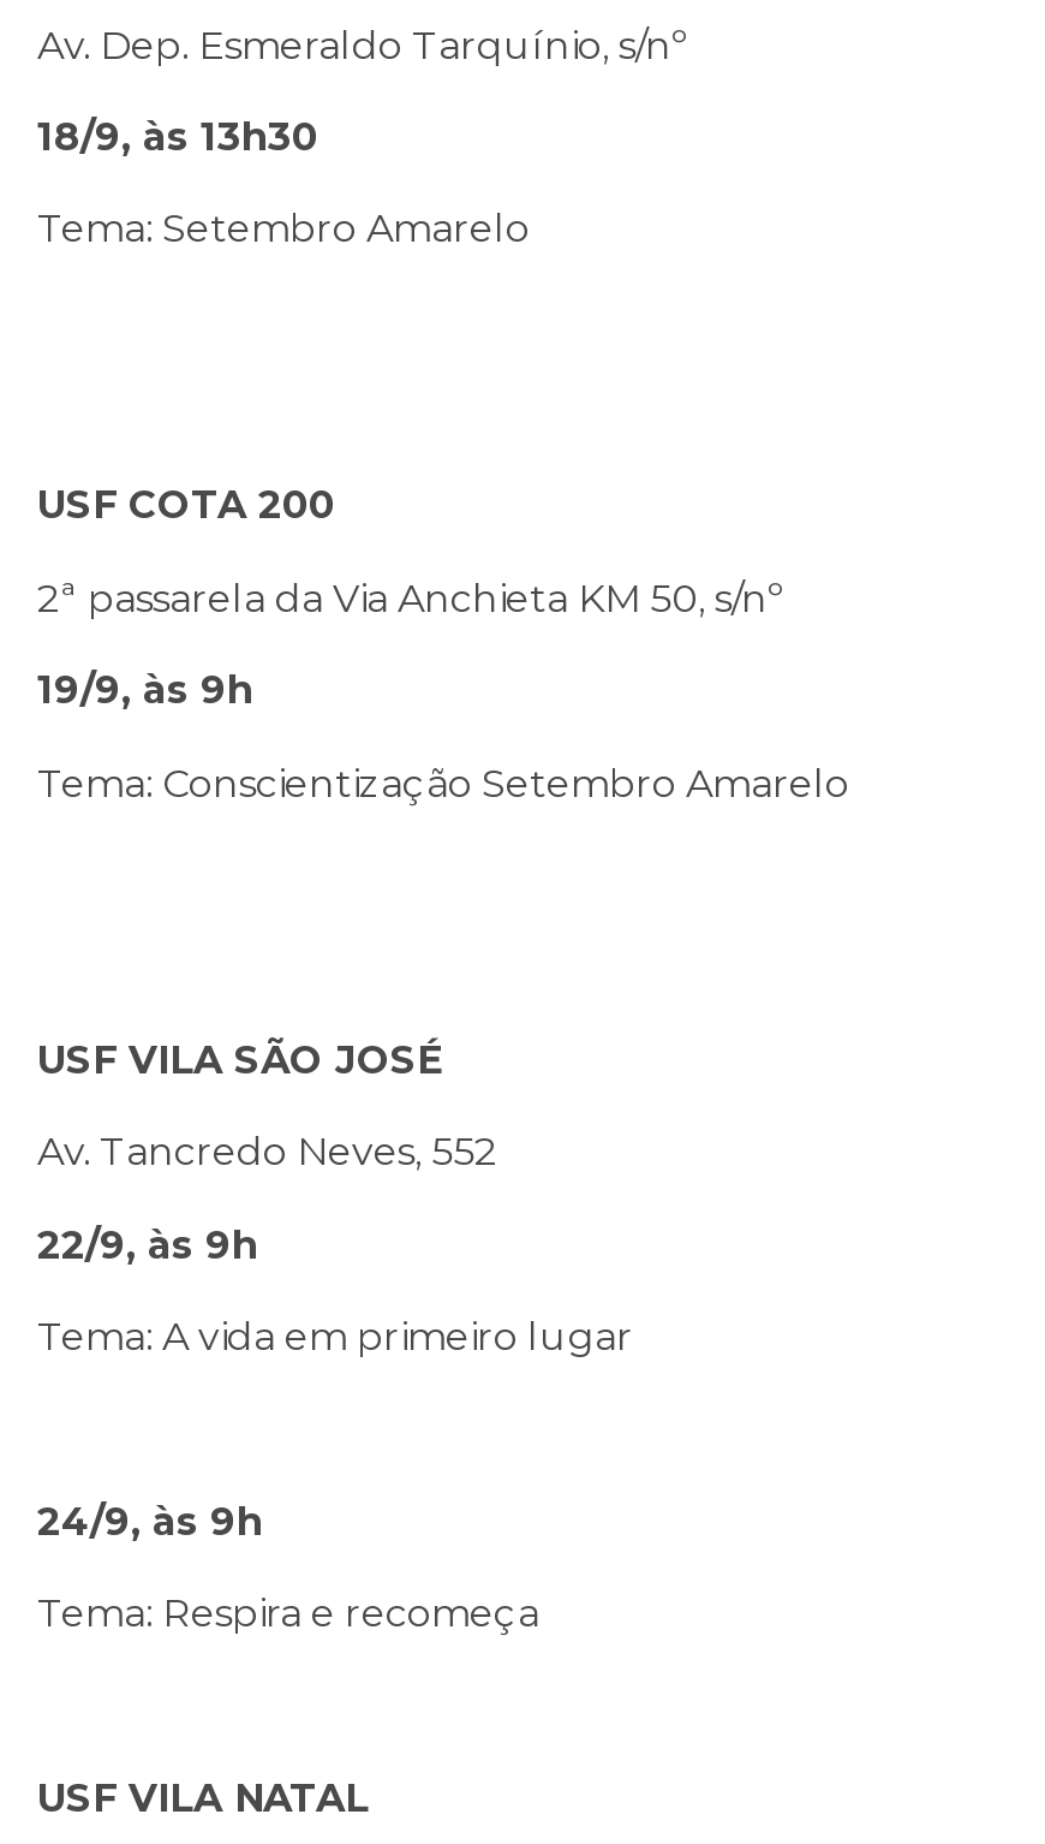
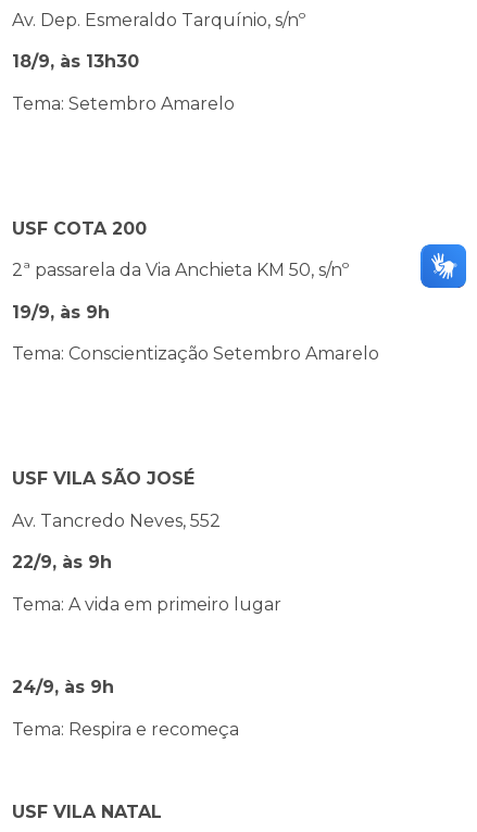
+ [image]
